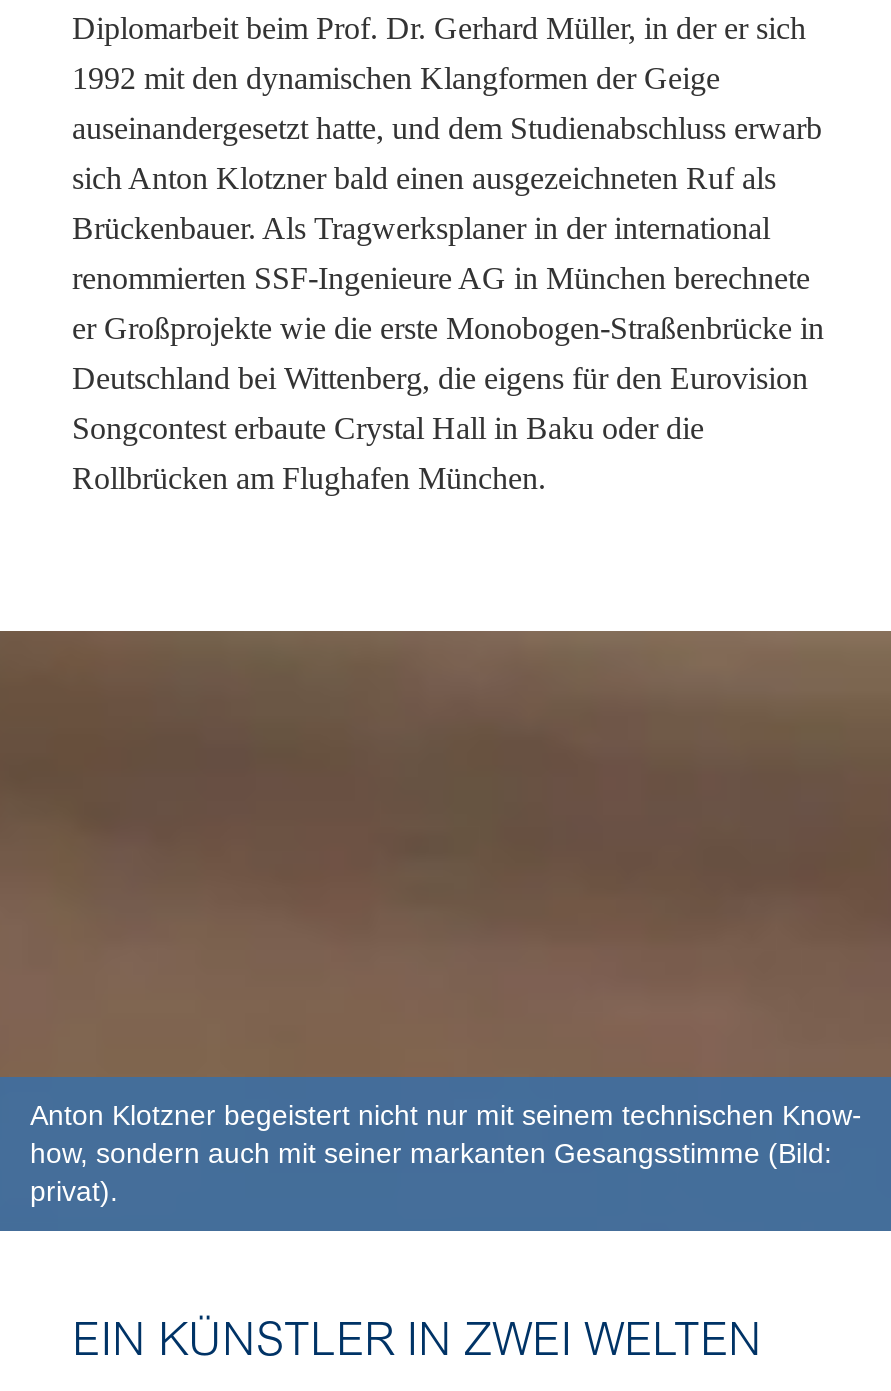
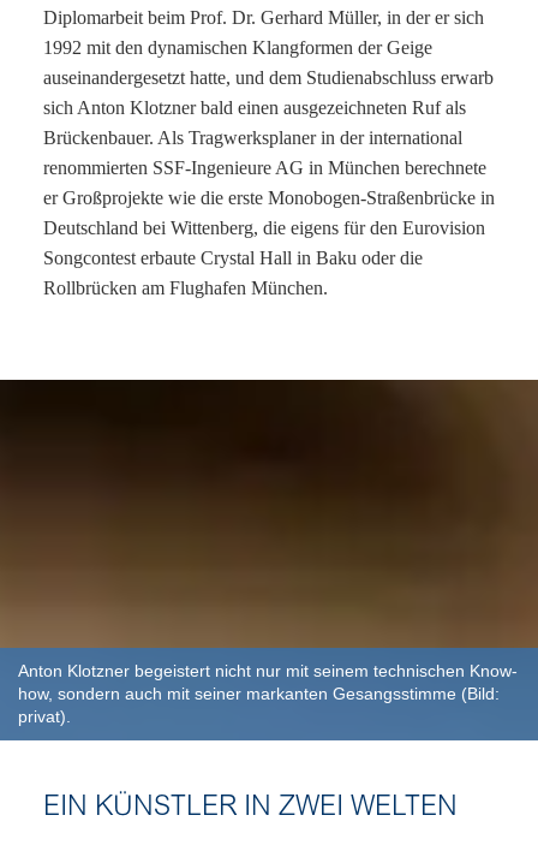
+ [image]
